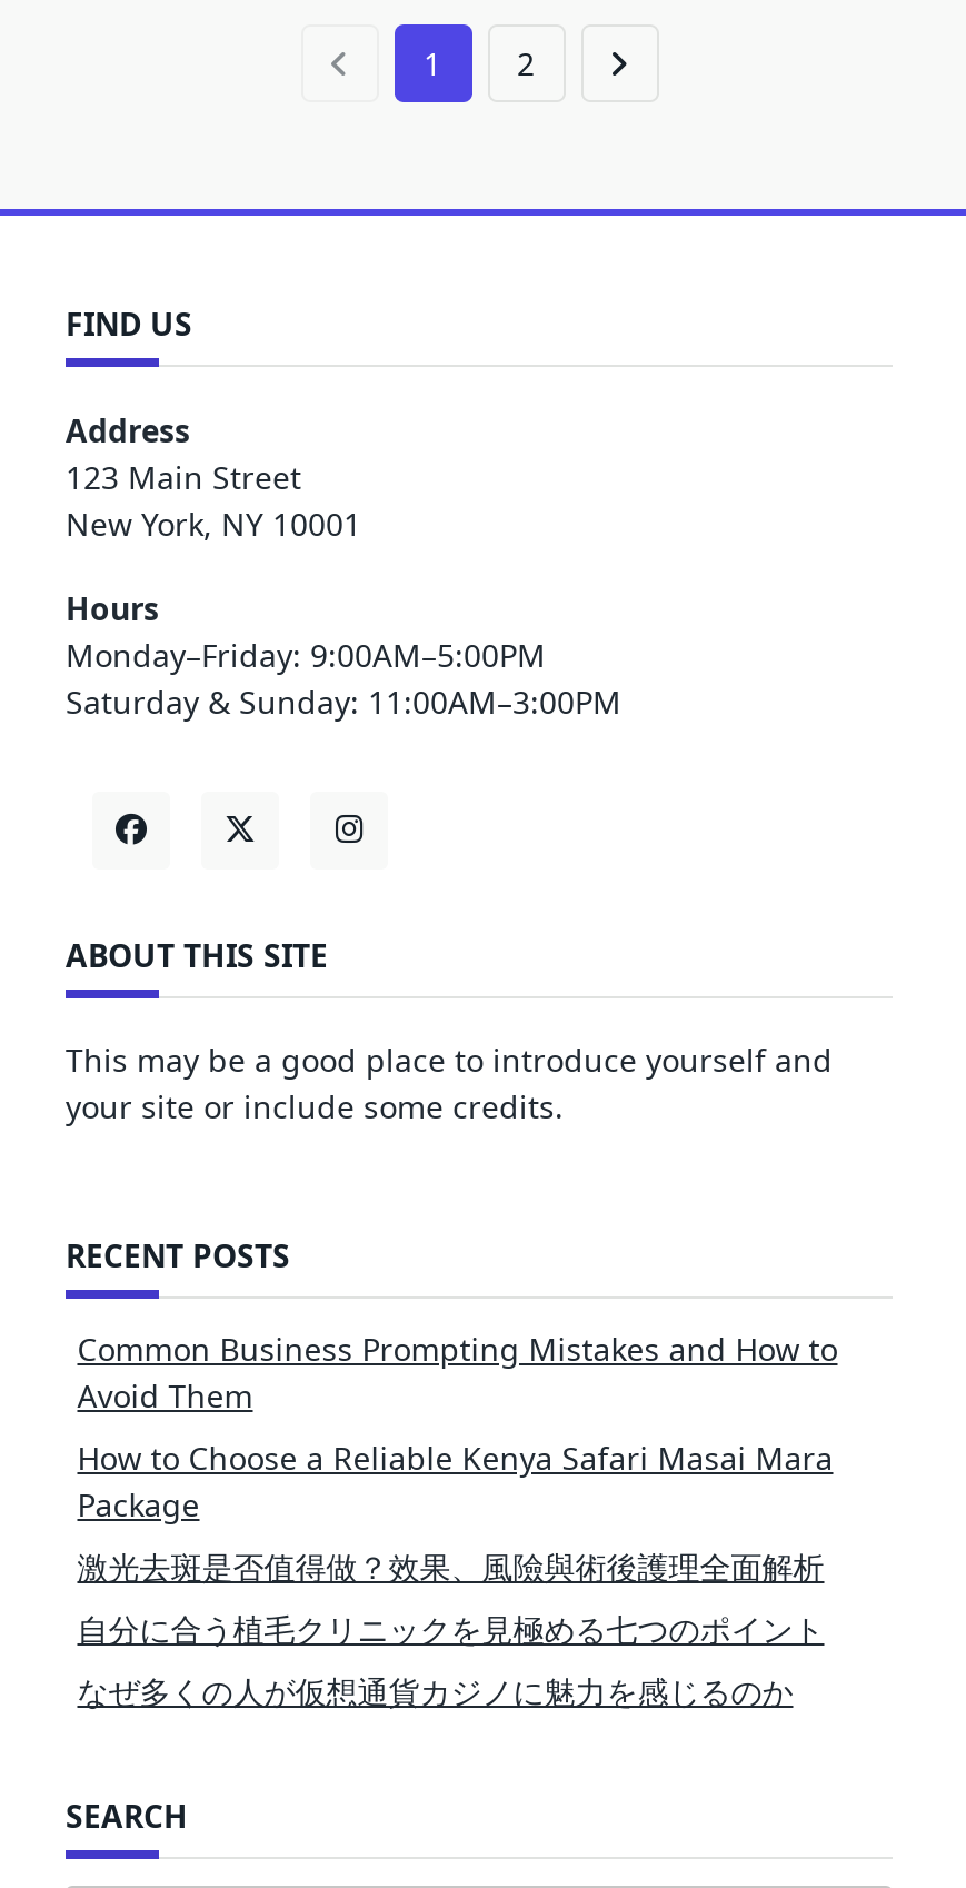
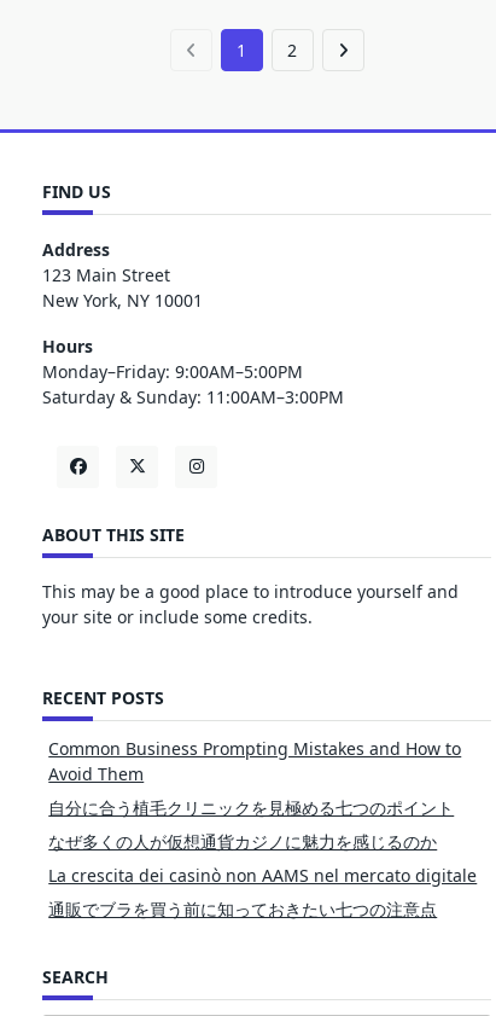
- How to Choose a Reliable Kenya Safari Masai Mara
- Package
- 激光去斑是否值得做？效果、風險與術後護理全面解析

moved up: 自分に合う植毛クリニックを見極める七つのポイント | なぜ多くの人が仮想通貨カジノに魅力を感じるのか

+ La crescita dei casinò non AAMS nel mercato digitale
+ 通販でブラを買う前に知っておきたい七つの注意点
